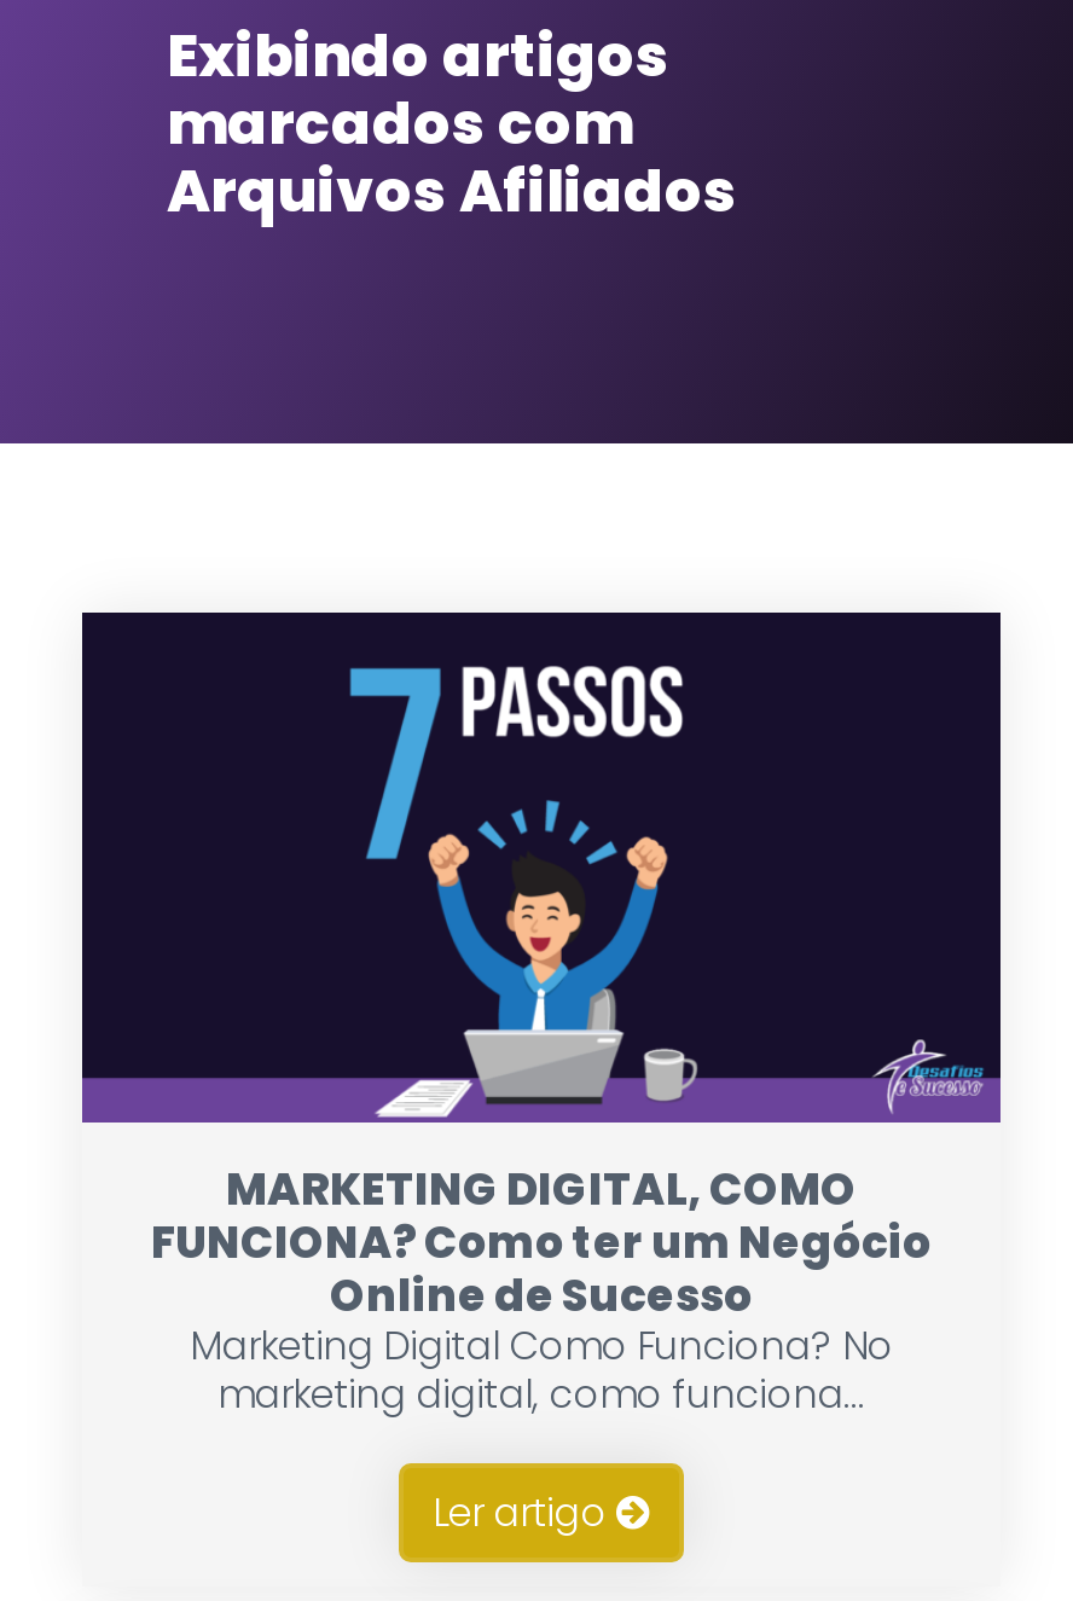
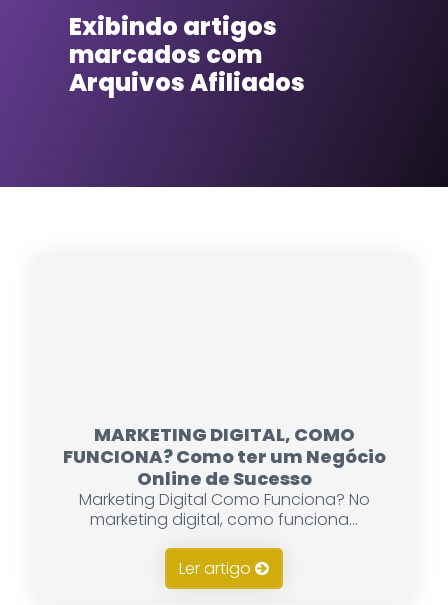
- [image]
